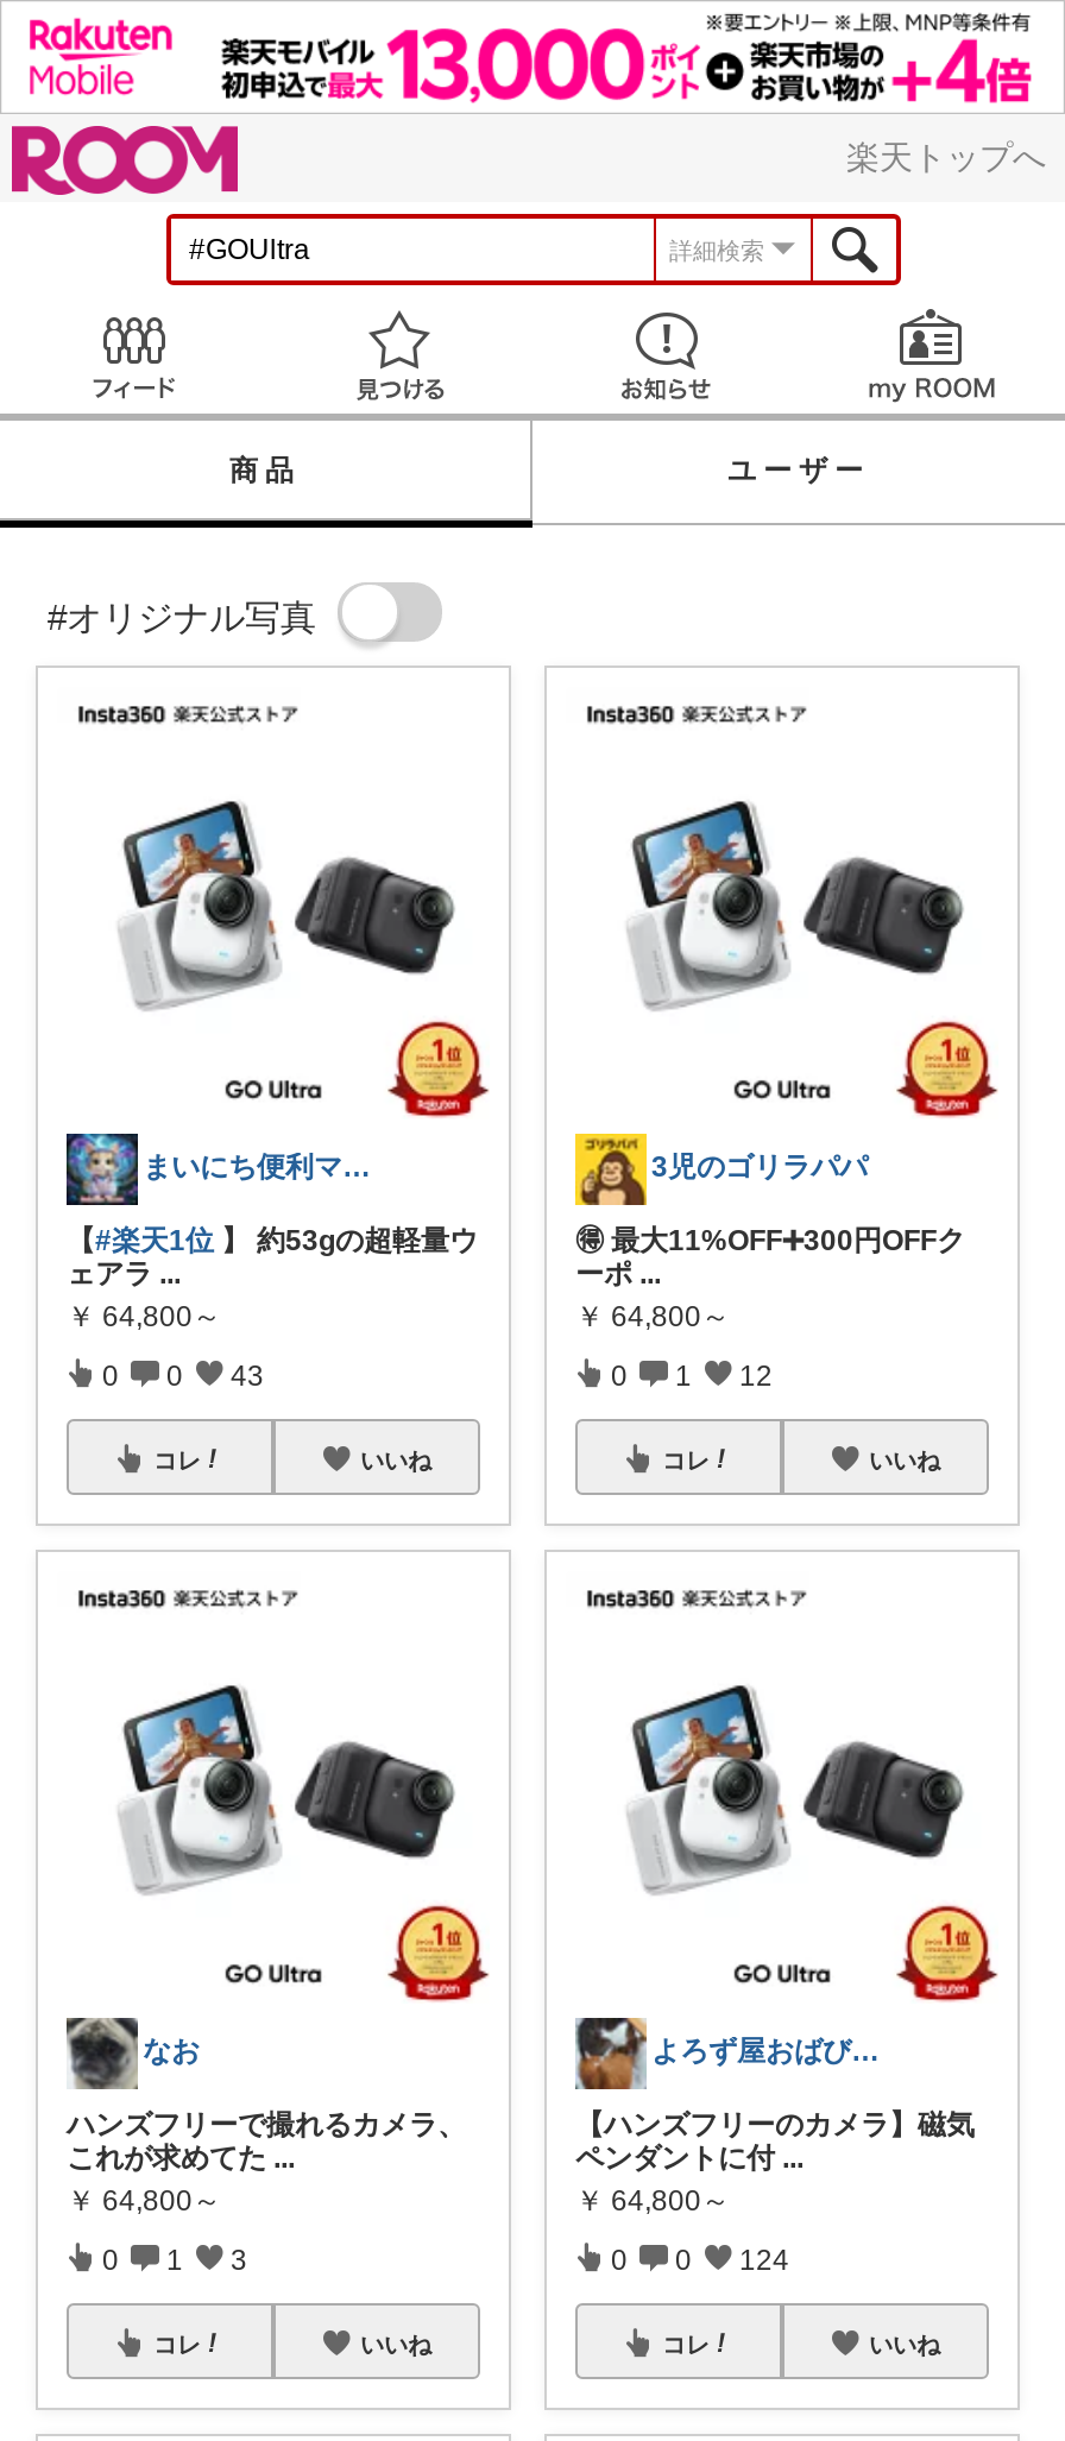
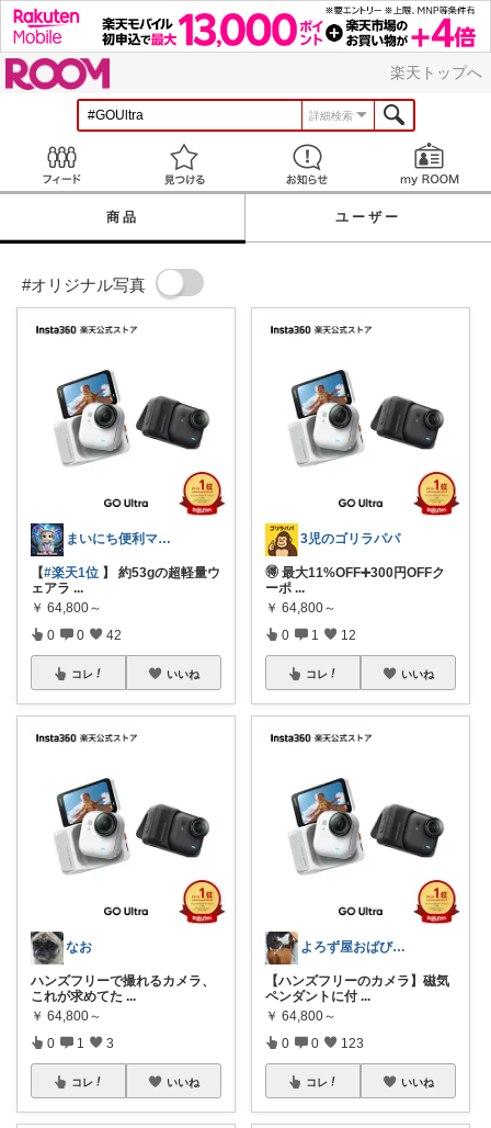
- 0 0 43
+ 0 0 42

- 0 0 124
+ 0 0 123
